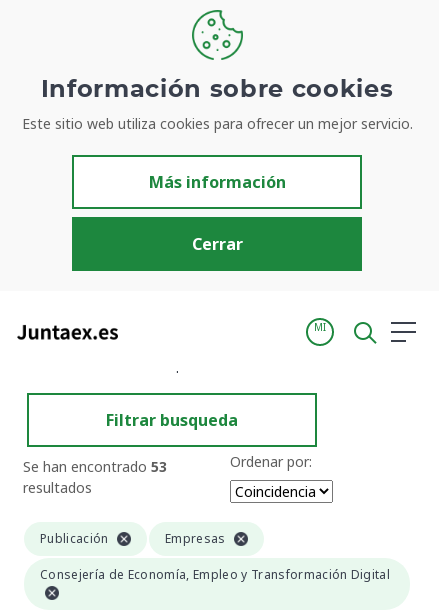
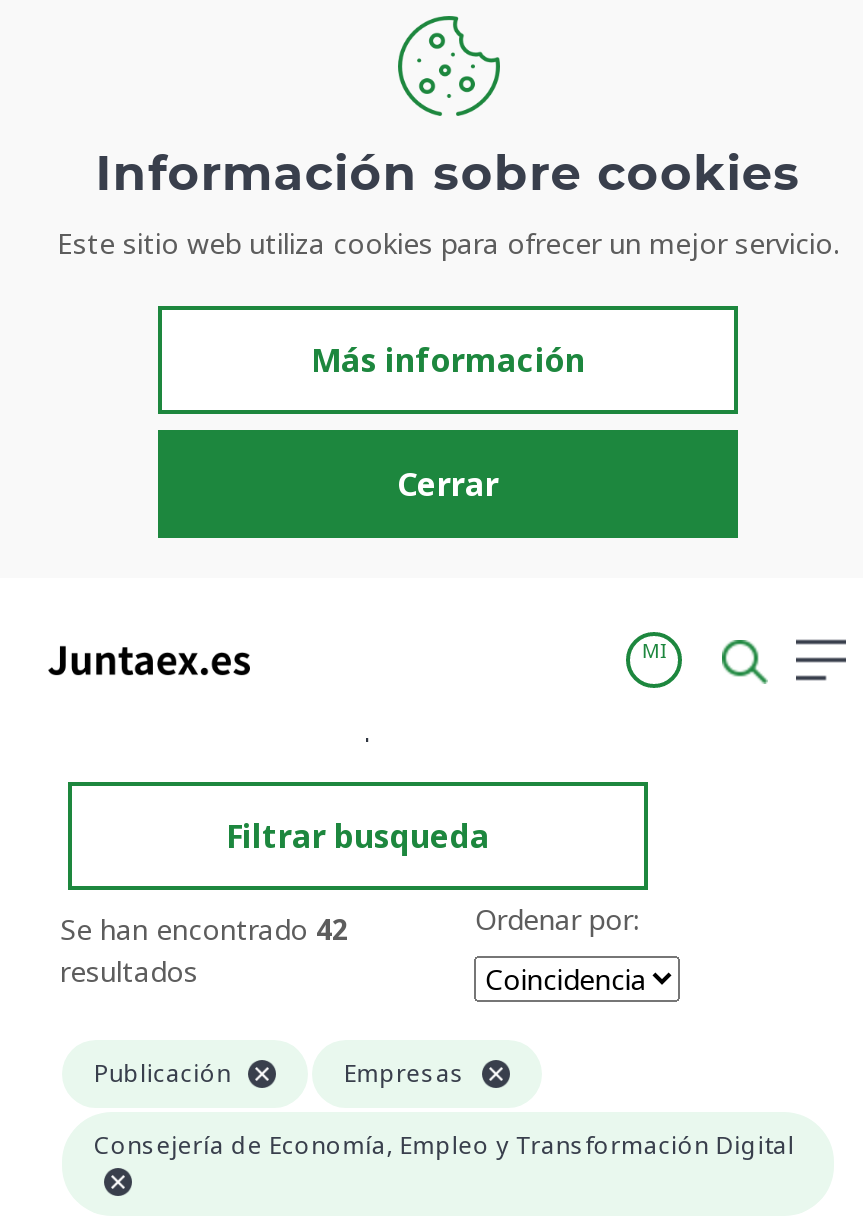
- Se han encontrado 53
+ Se han encontrado 42
